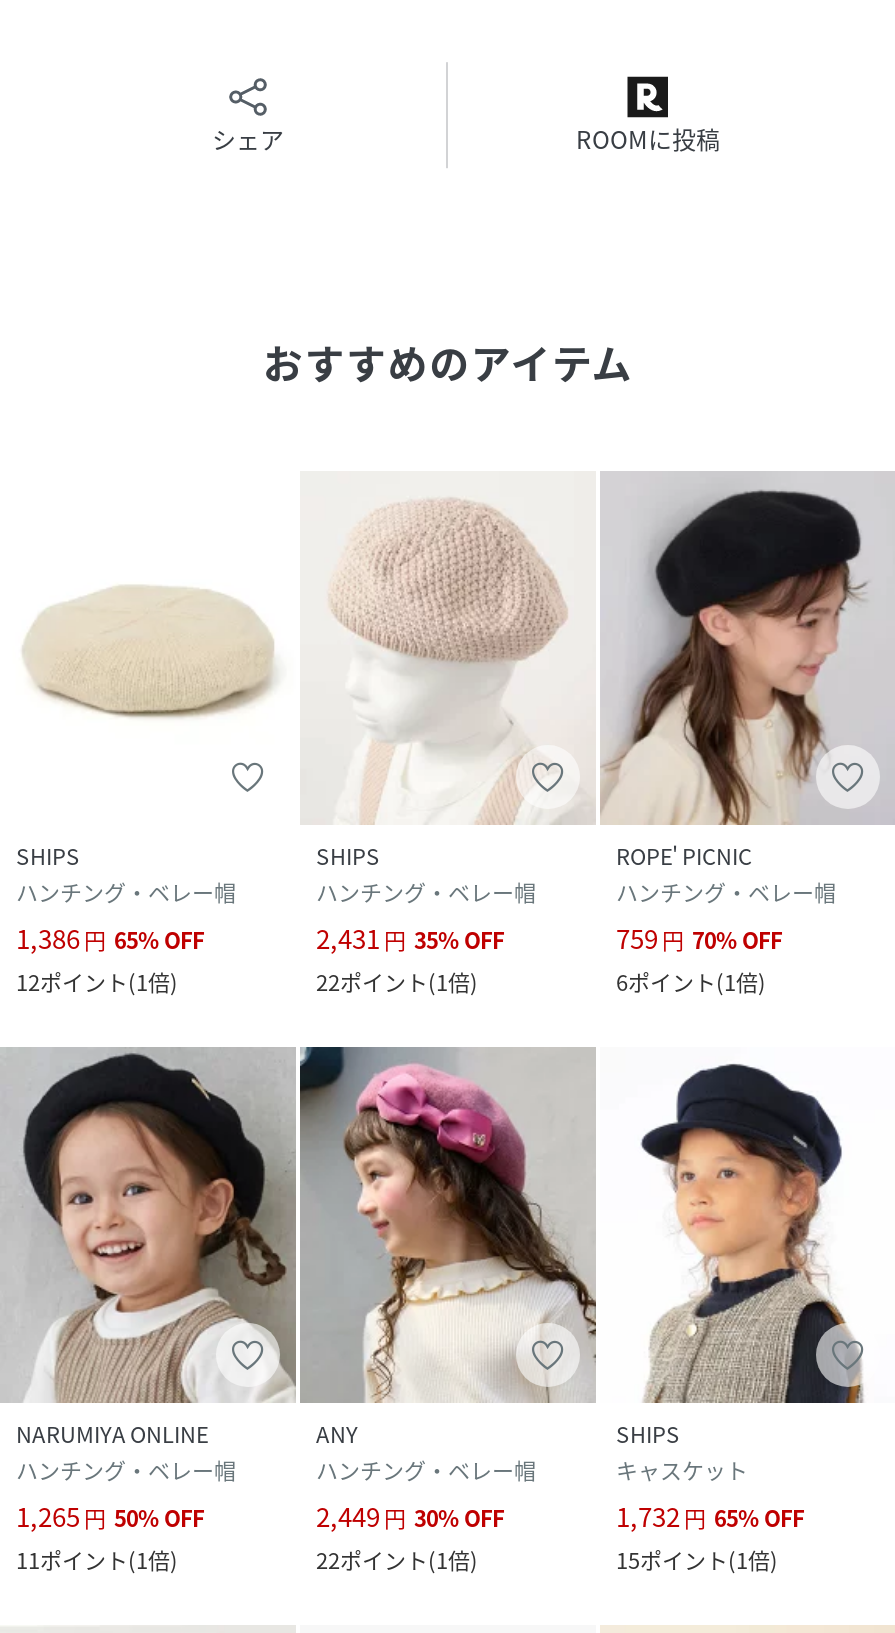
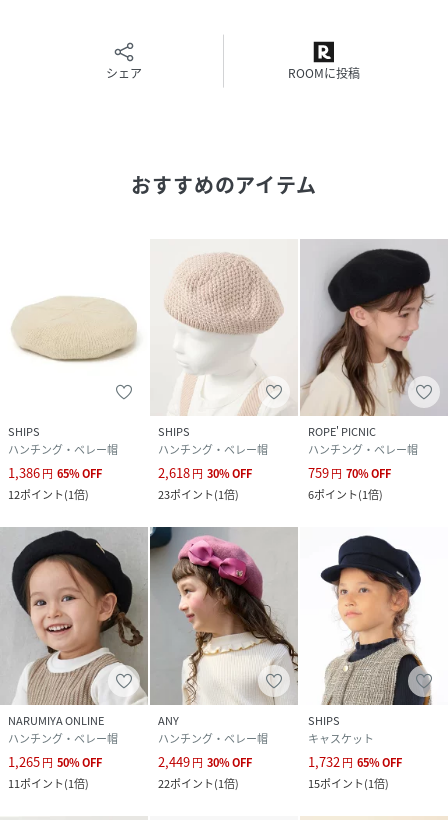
- 2,431 円 35% OFF
+ 2,618 円 30% OFF

- 22ポイント(1倍)
+ 23ポイント(1倍)
